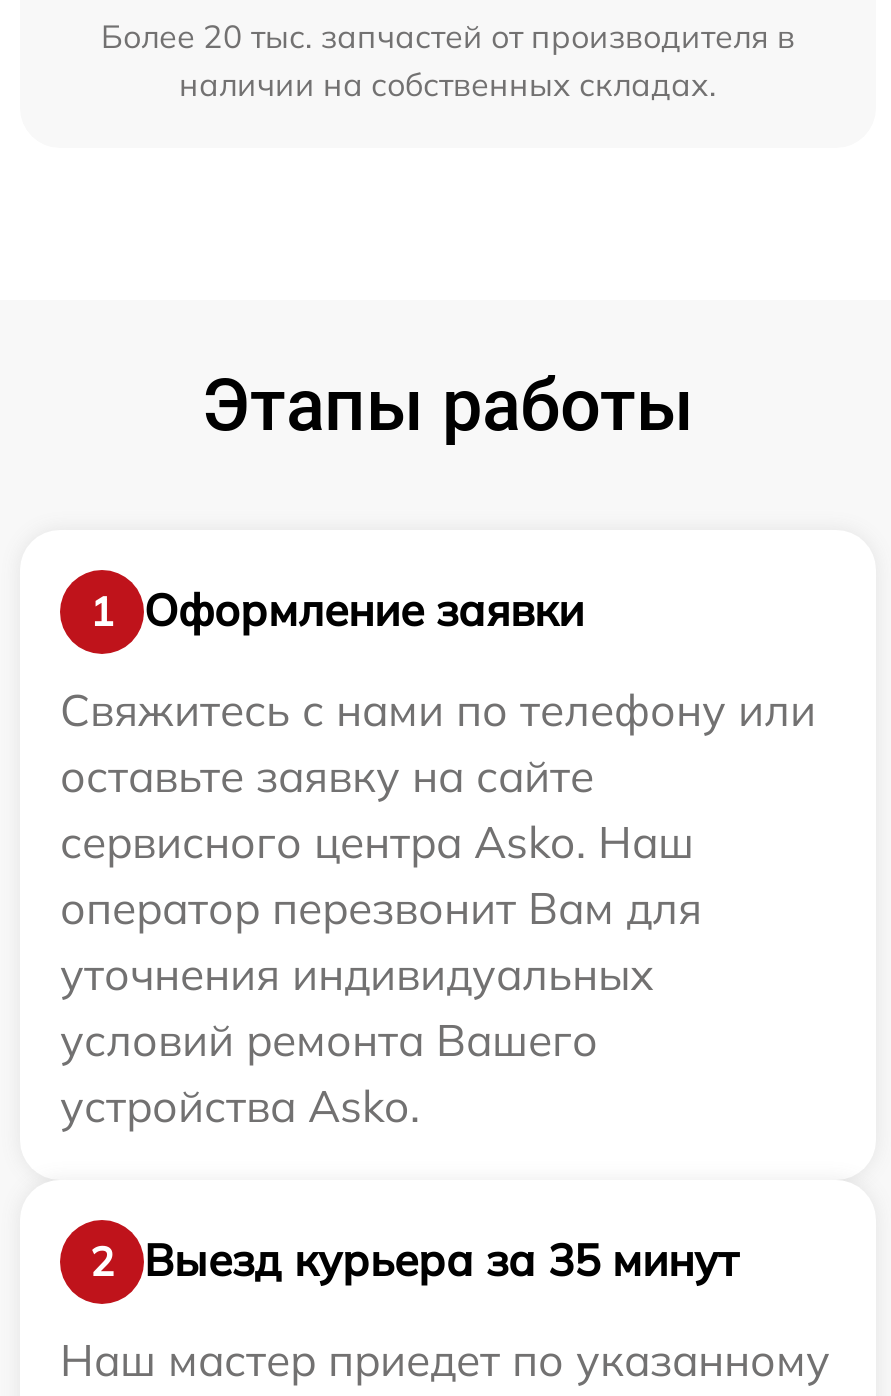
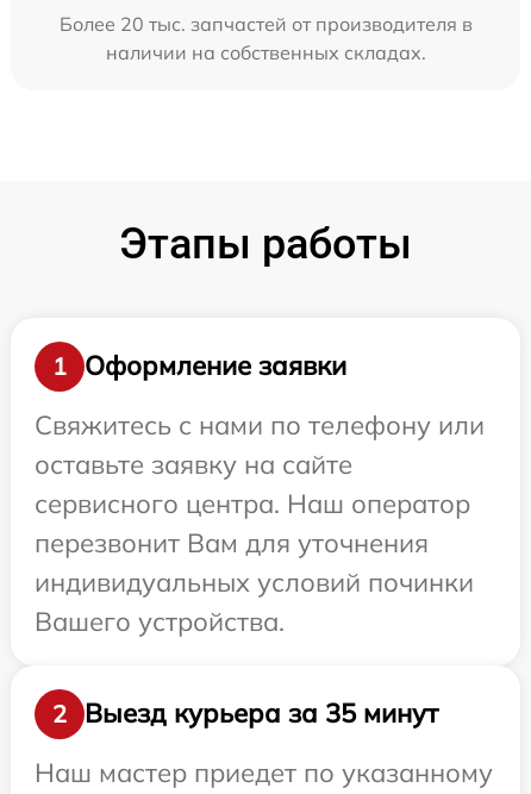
- сервисного центра Asko. Наш
- оператор перезвонит Вам для
- уточнения индивидуальных
- условий ремонта Вашего
- устройства Asko.
+ сервисного центра. Наш оператор
+ перезвонит Вам для уточнения
+ индивидуальных условий починки
+ Вашего устройства.
